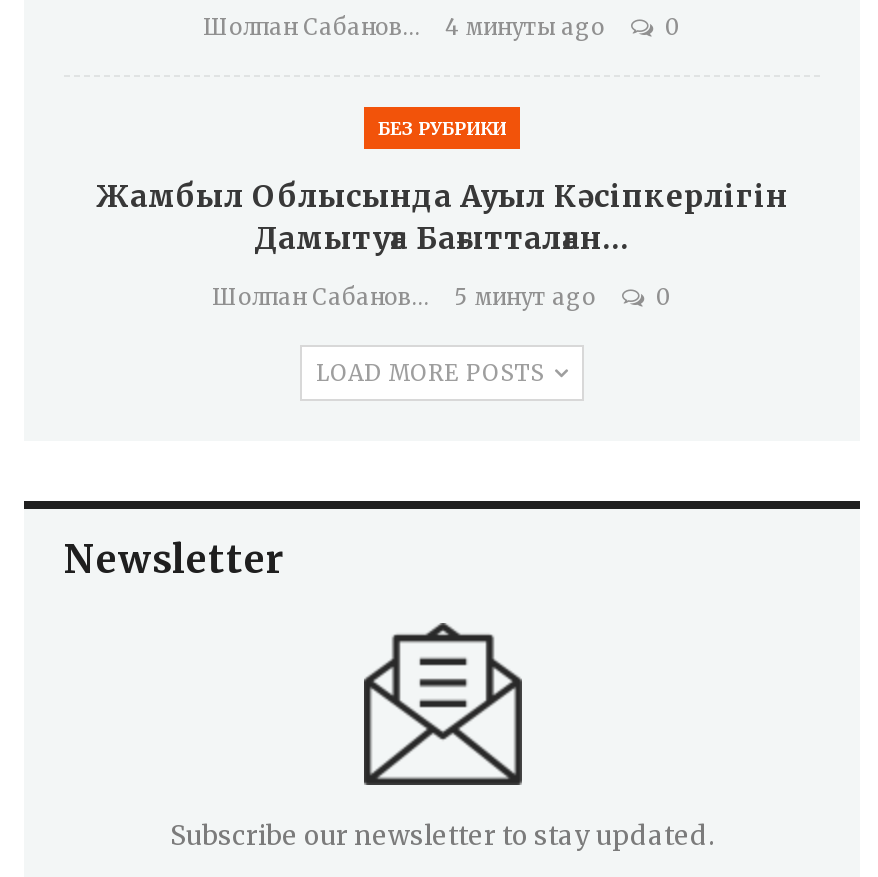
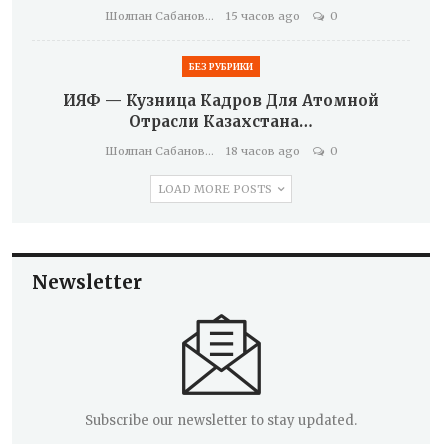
- 4 минуты ago
+ 15 часов ago

- Жамбыл Облысында Ауыл Кәсіпкерлігін
- Дамытуға Бағытталған…
+ ИЯФ — Кузница Кадров Для Атомной
+ Отрасли Казахстана…

- 5 минут ago
+ 18 часов ago
